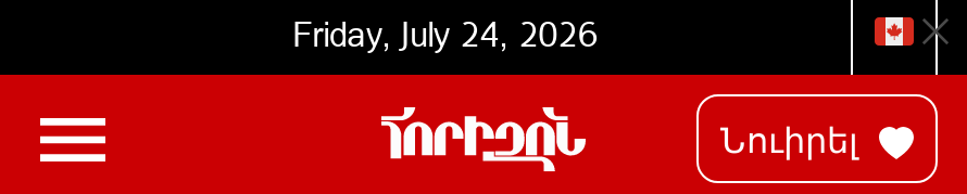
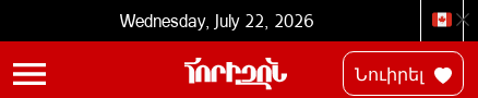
- Friday, July 24, 2026
+ Wednesday, July 22, 2026
